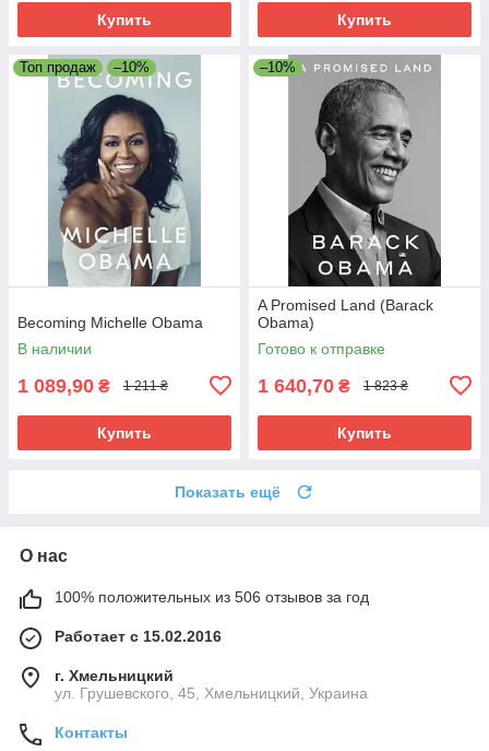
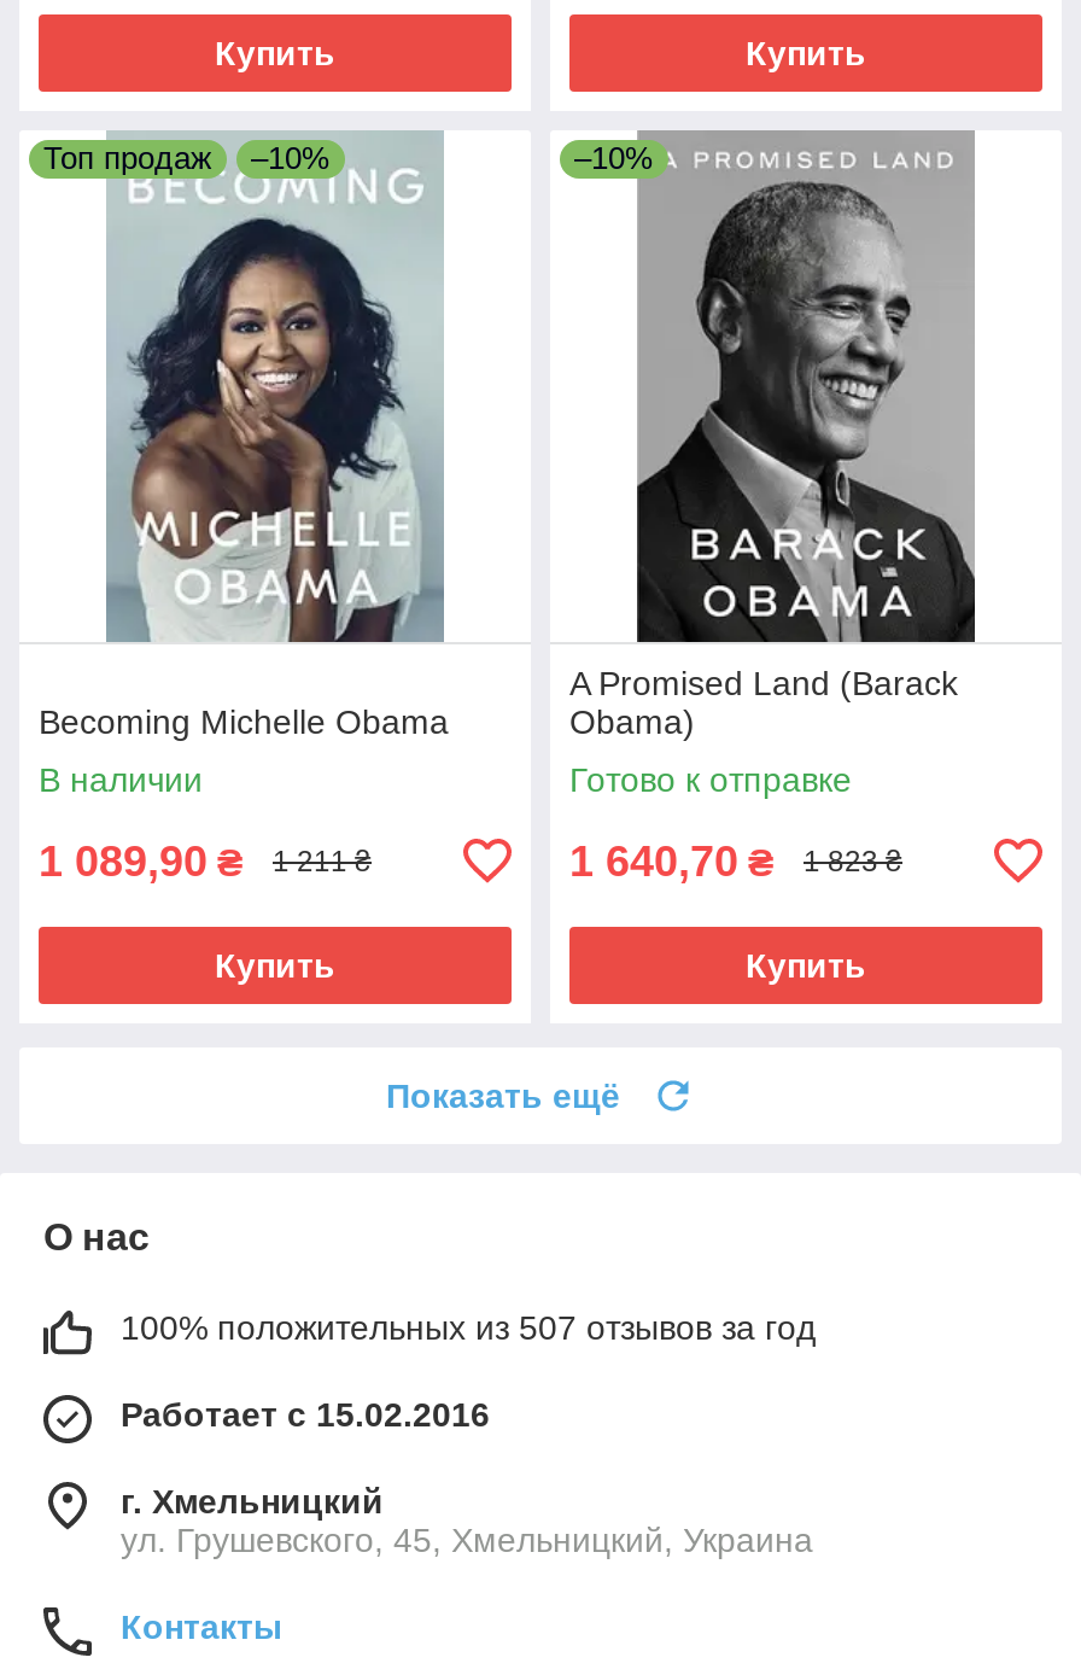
- 100% положительных из 506 отзывов за год
+ 100% положительных из 507 отзывов за год
